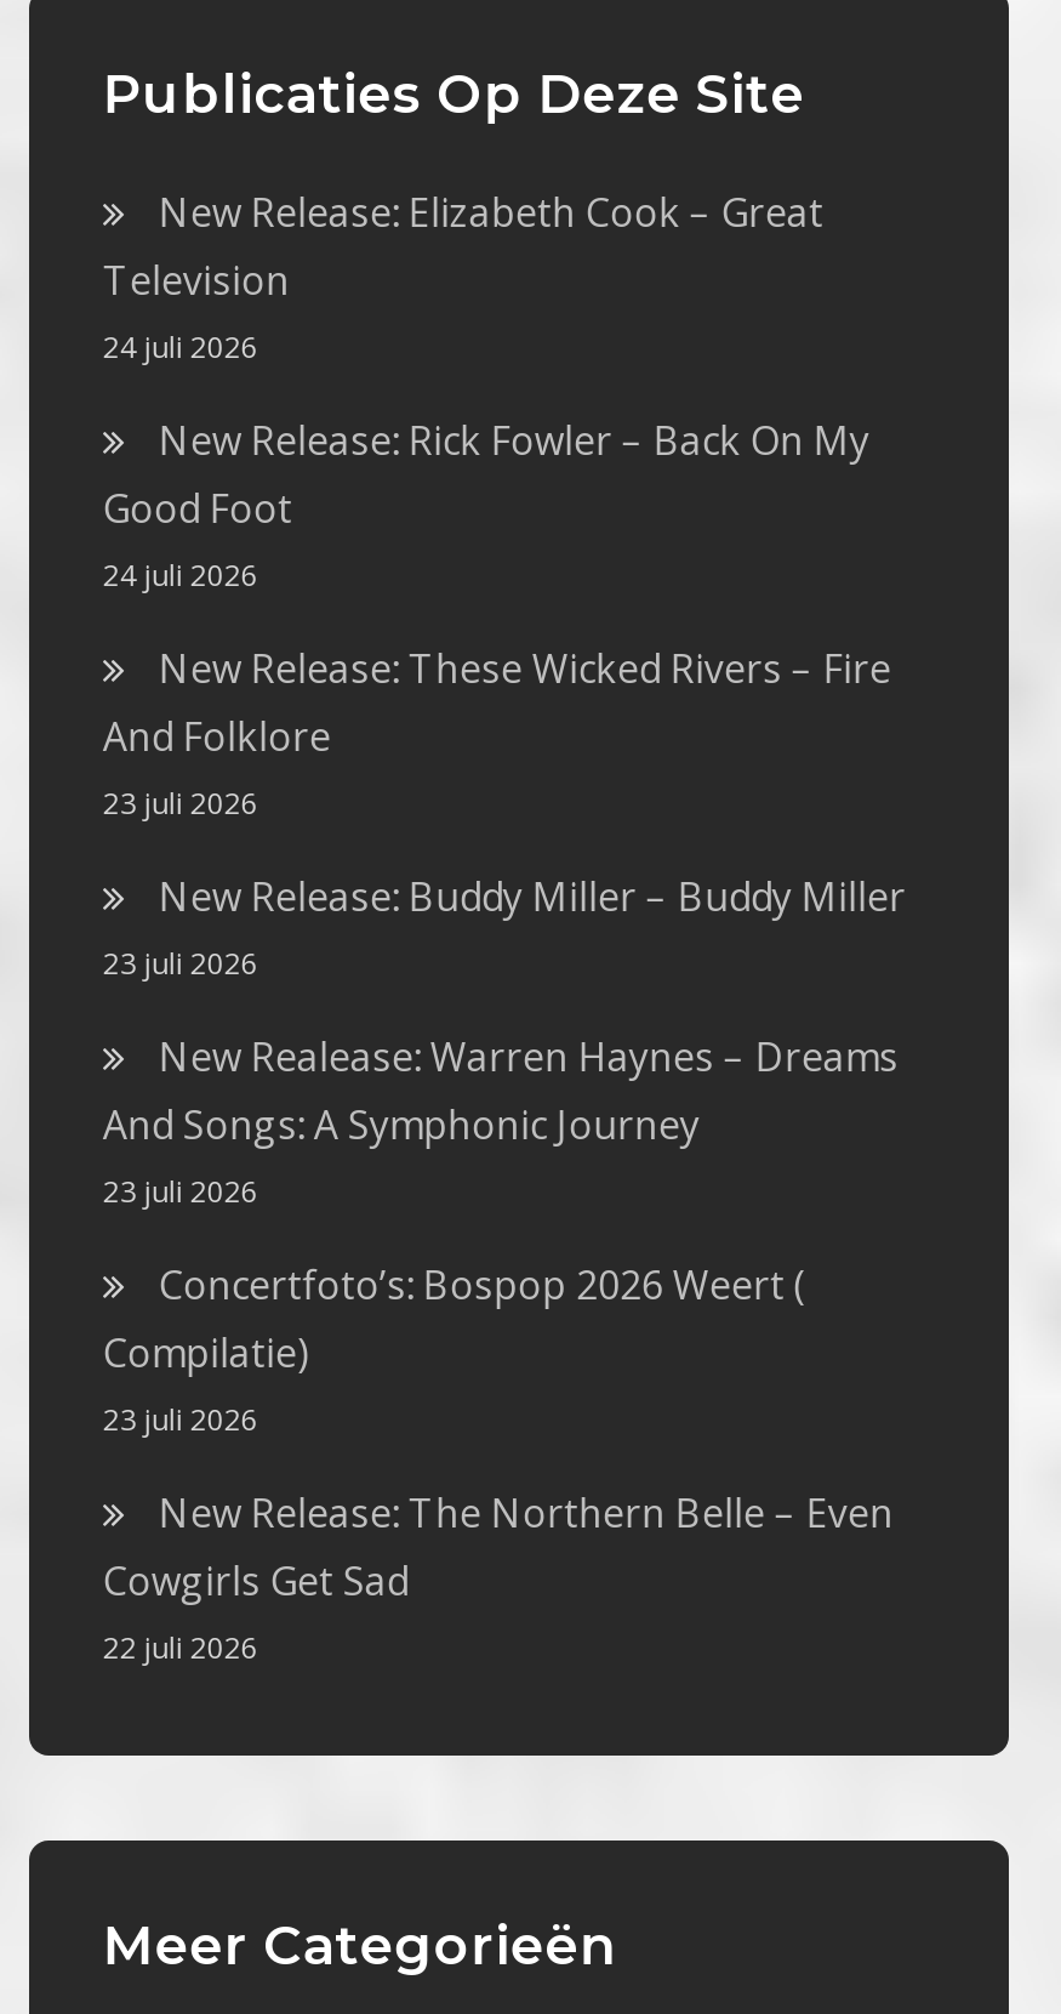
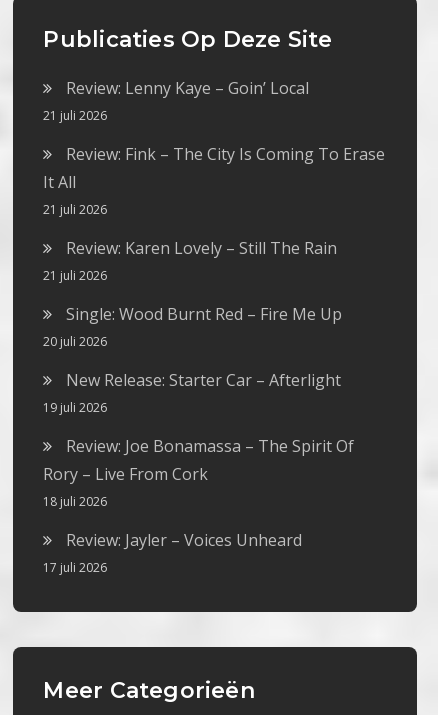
- New Release: Elizabeth Cook – Great
- Television
- 24 juli 2026
+ Review: Lenny Kaye – Goin’ Local
+ 21 juli 2026

- New Release: Rick Fowler – Back On My
- Good Foot
- 24 juli 2026
+ Review: Fink – The City Is Coming To Erase
+ It All
+ 21 juli 2026

- New Release: These Wicked Rivers – Fire
- And Folklore
- 23 juli 2026
+ Review: Karen Lovely – Still The Rain
+ 21 juli 2026

- New Release: Buddy Miller – Buddy Miller
- 23 juli 2026
+ Single: Wood Burnt Red – Fire Me Up
+ 20 juli 2026

- New Realease: Warren Haynes – Dreams
- And Songs: A Symphonic Journey
- 23 juli 2026
+ New Release: Starter Car – Afterlight
+ 19 juli 2026

- Concertfoto’s: Bospop 2026 Weert (
- Compilatie)
- 23 juli 2026
+ Review: Joe Bonamassa – The Spirit Of
+ Rory – Live From Cork
+ 18 juli 2026

- New Release: The Northern Belle – Even
- Cowgirls Get Sad
- 22 juli 2026
+ Review: Jayler – Voices Unheard
+ 17 juli 2026
